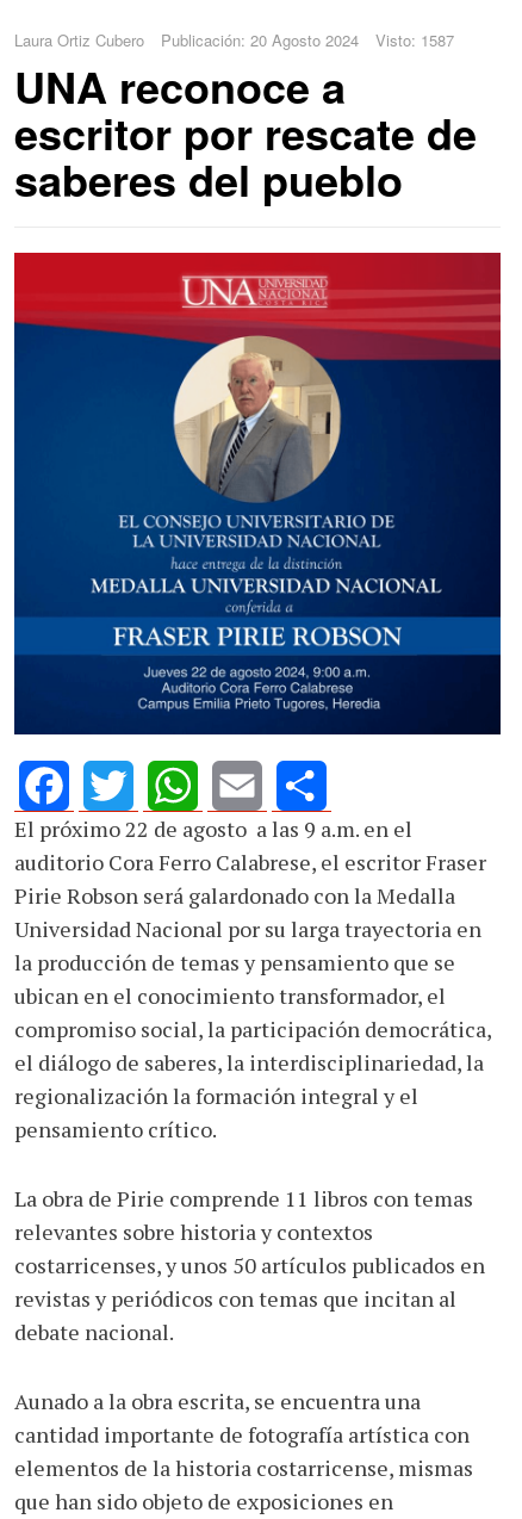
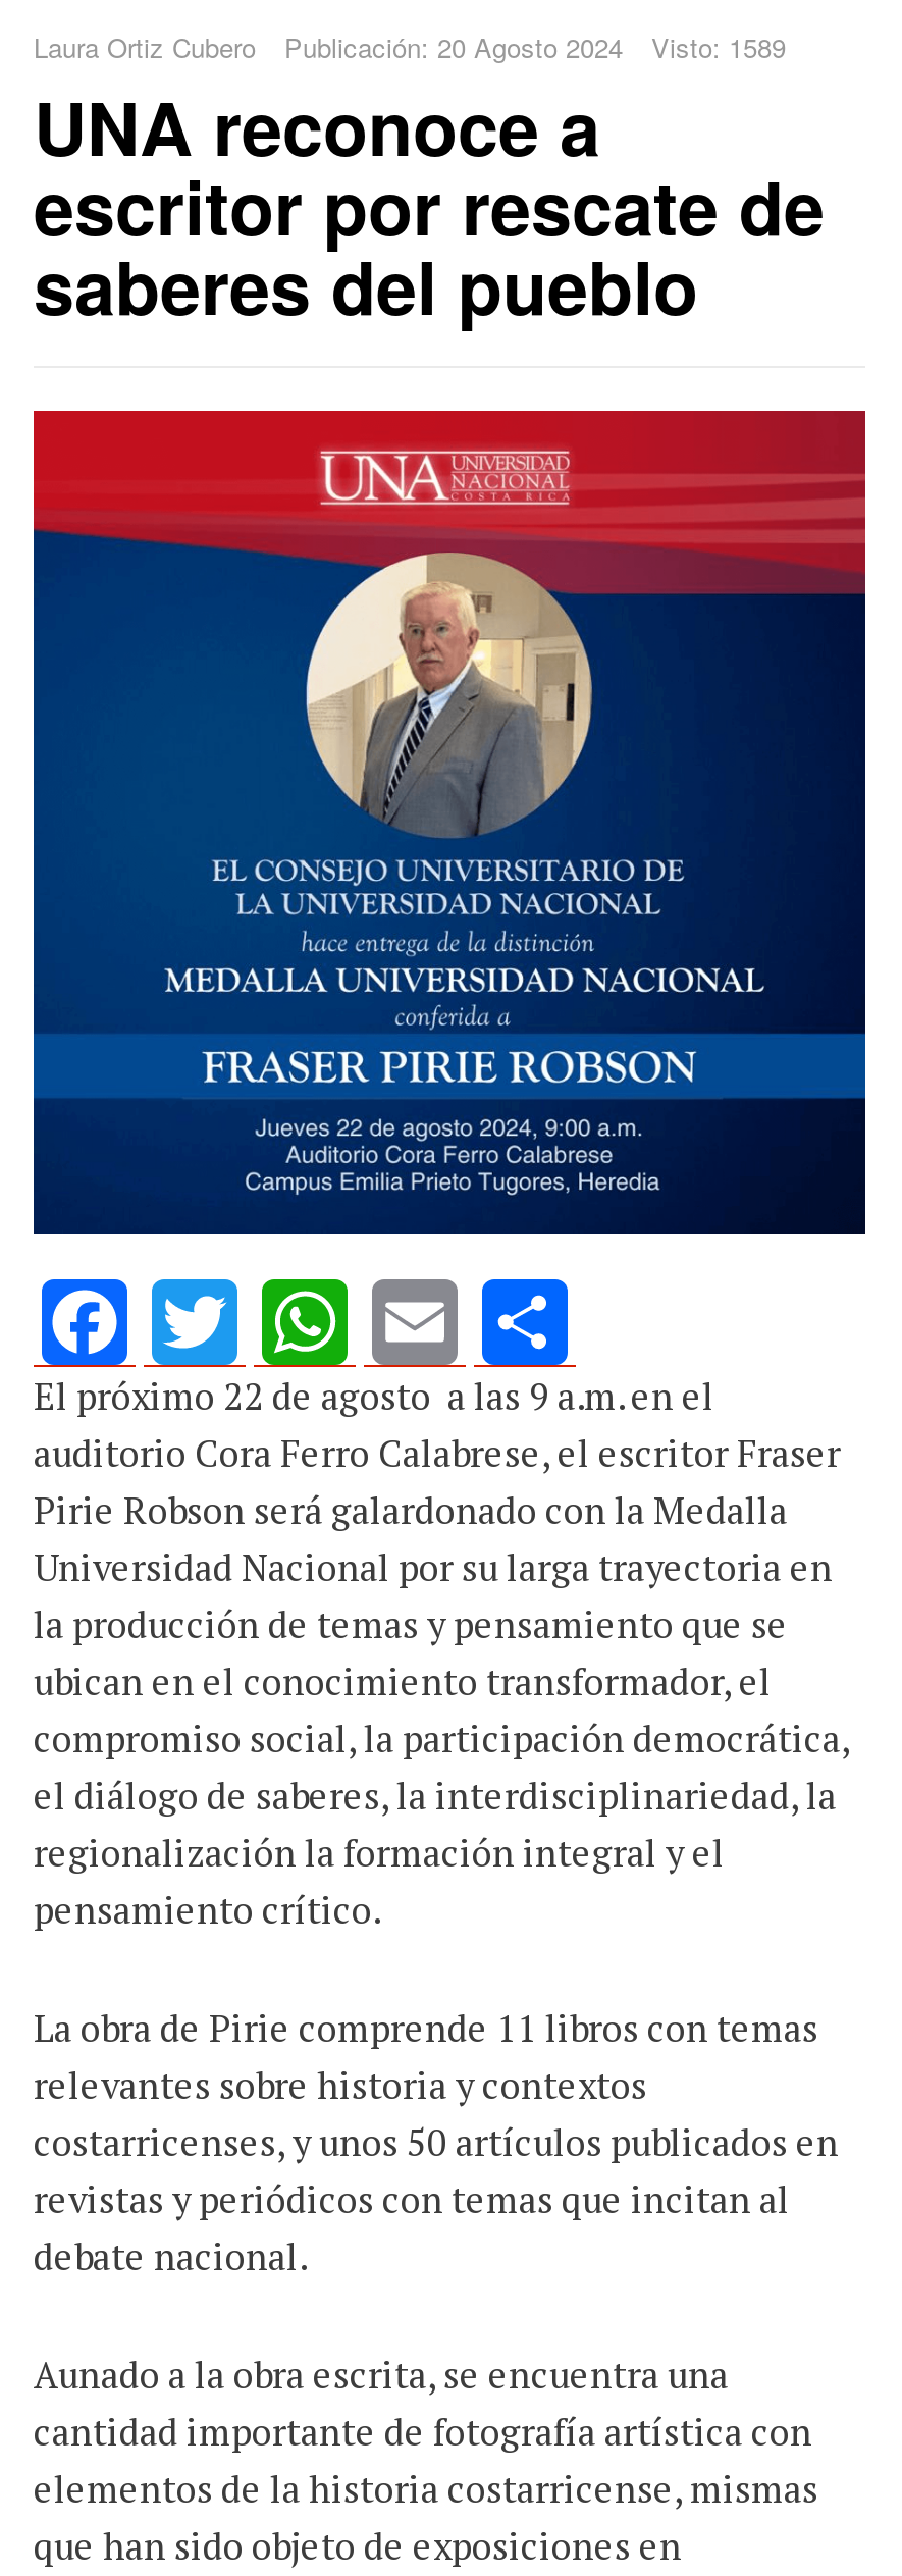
- Laura Ortiz Cubero Publicación: 20 Agosto 2024 Visto: 1587
+ Laura Ortiz Cubero Publicación: 20 Agosto 2024 Visto: 1589
